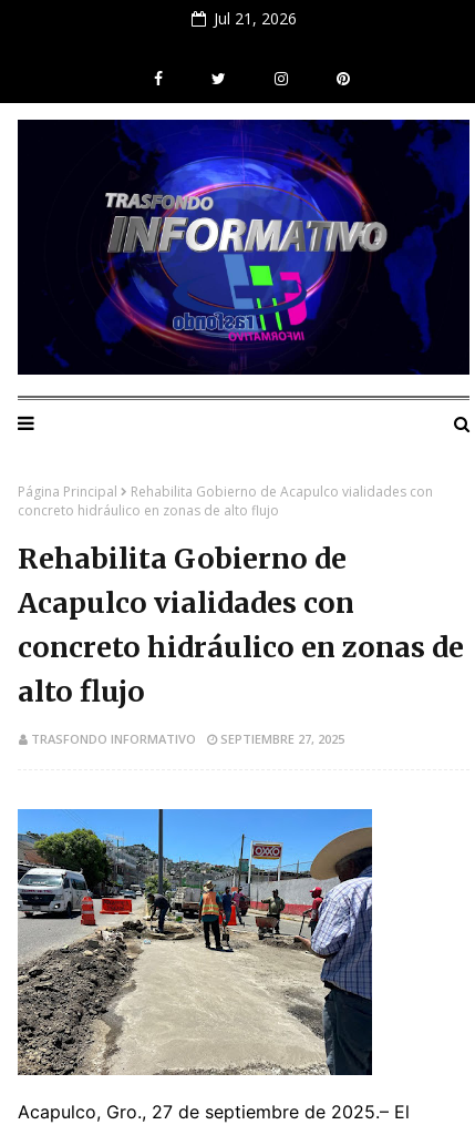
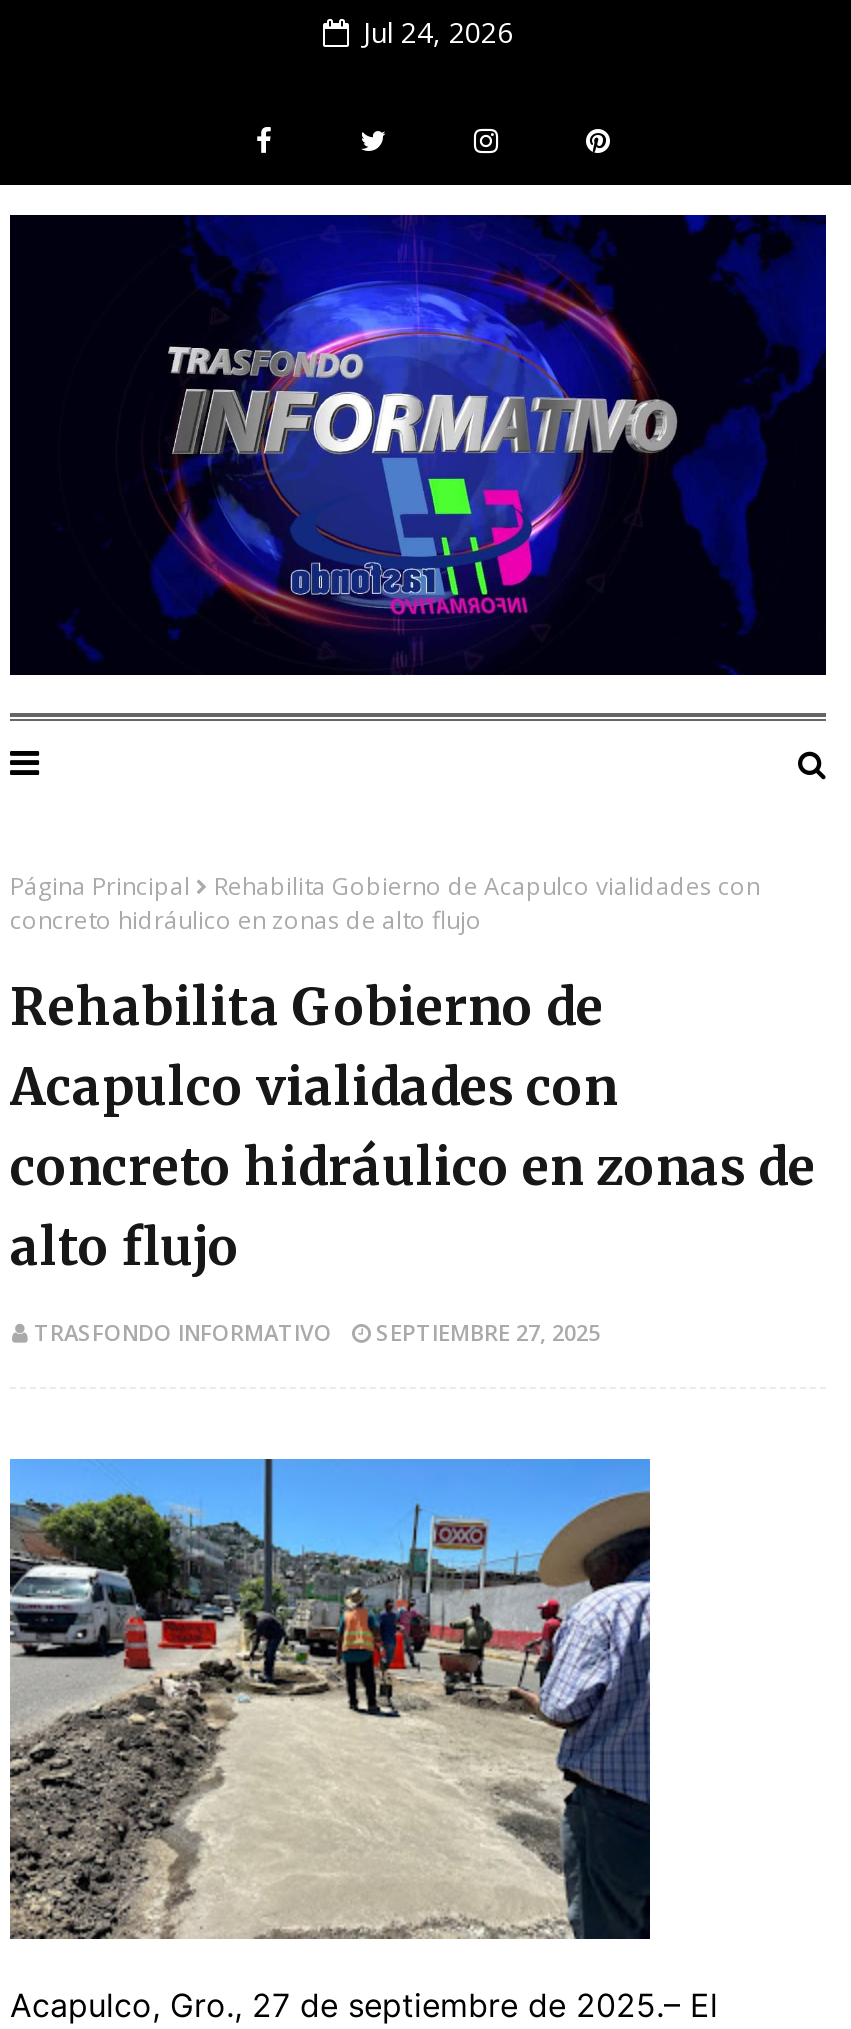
- Jul 21, 2026
+ Jul 24, 2026
